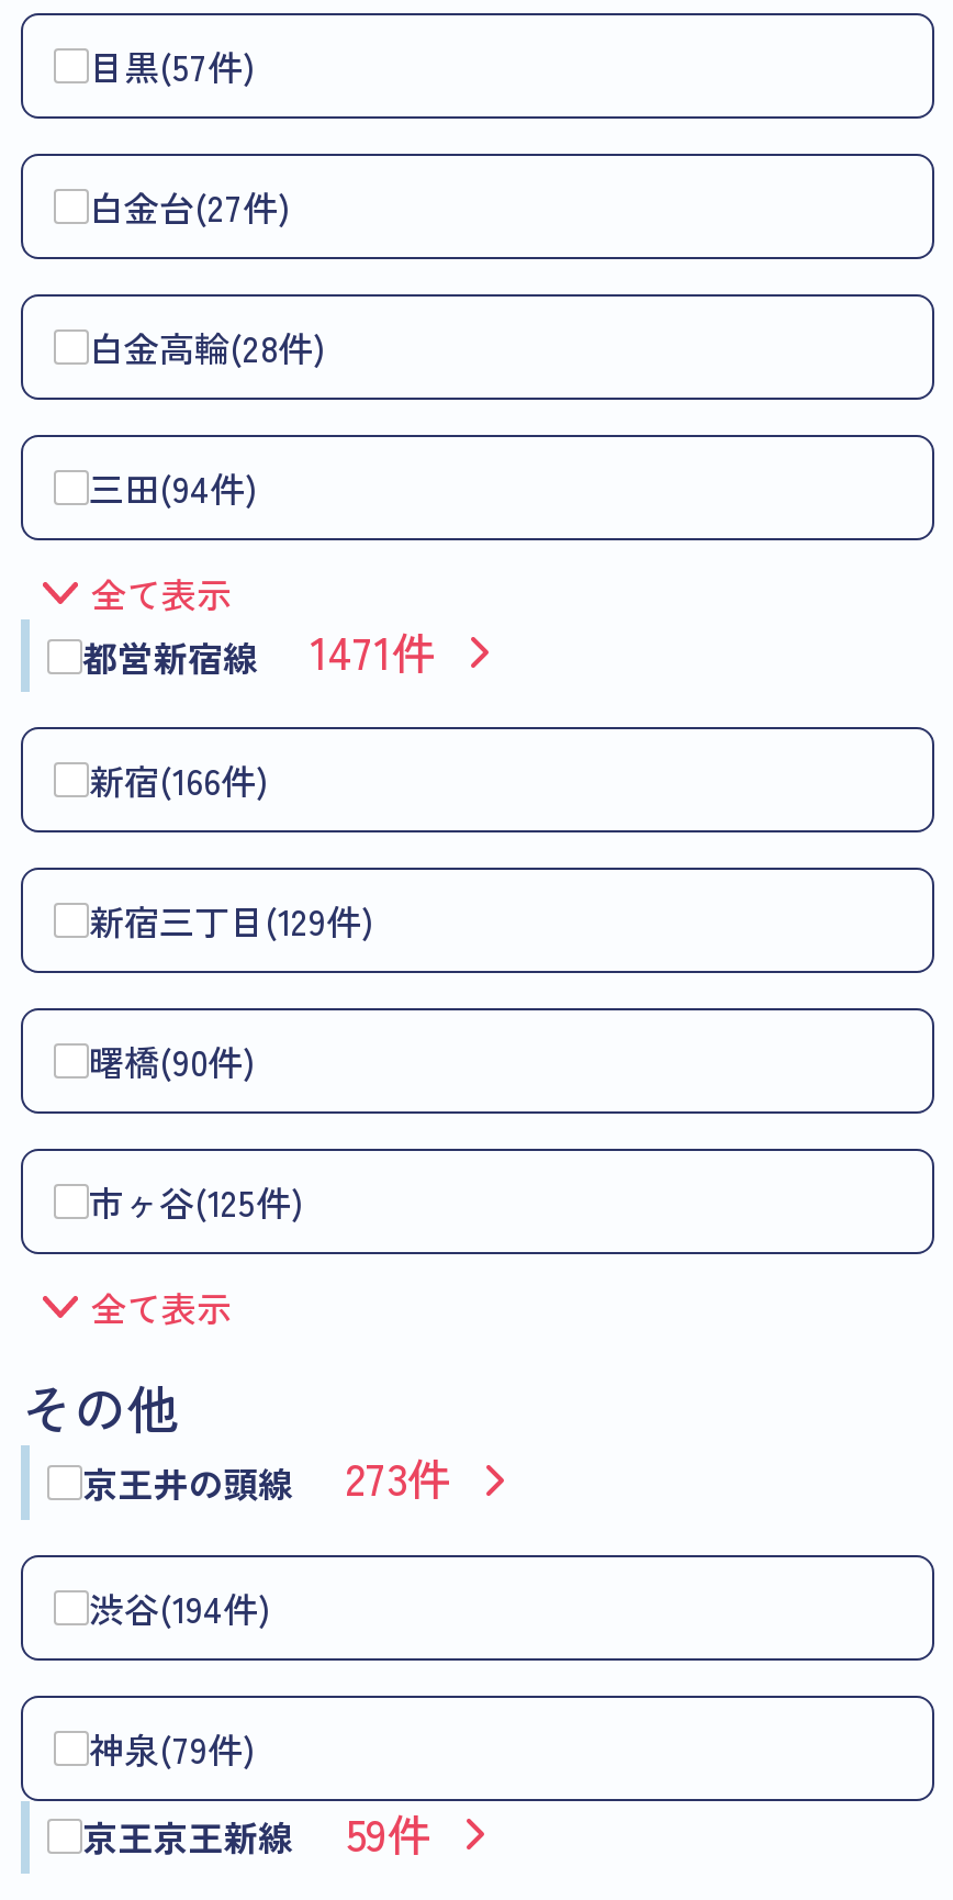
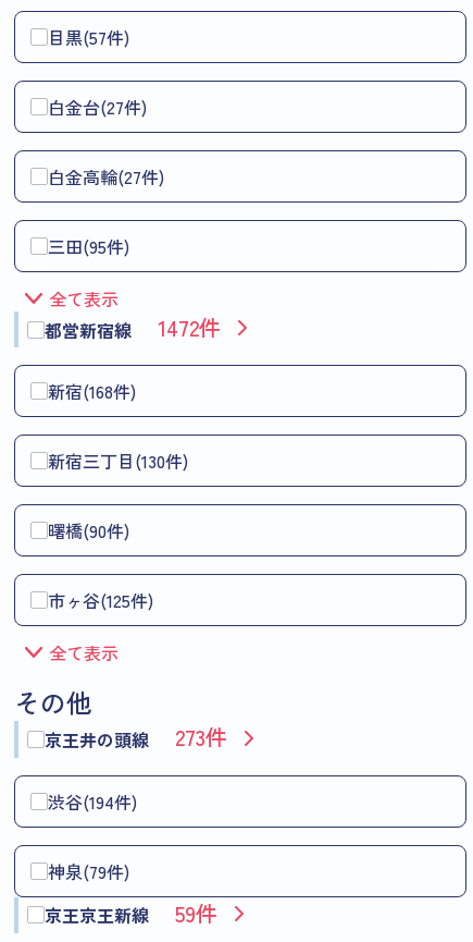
- 白金高輪(28件)
+ 白金高輪(27件)

- 三田(94件)
+ 三田(95件)

- 都営新宿線 1471件
+ 都営新宿線 1472件

- 新宿(166件)
+ 新宿(168件)

- 新宿三丁目(129件)
+ 新宿三丁目(130件)
